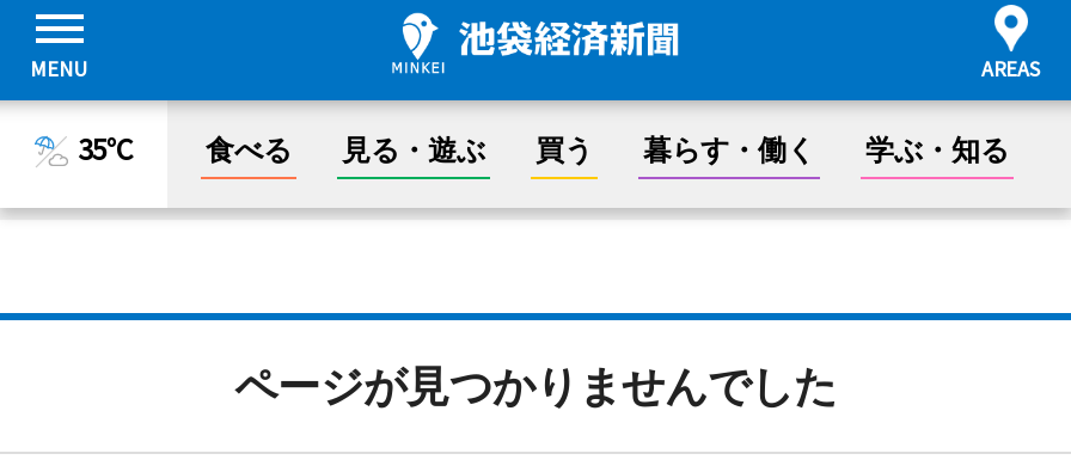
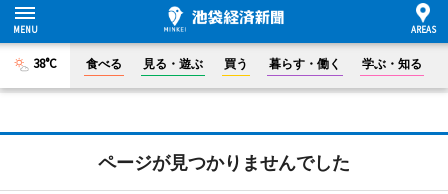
- 35°C 食べる 見る・遊ぶ 買う 暮らす・働く 学ぶ・知る
+ 38°C 食べる 見る・遊ぶ 買う 暮らす・働く 学ぶ・知る
